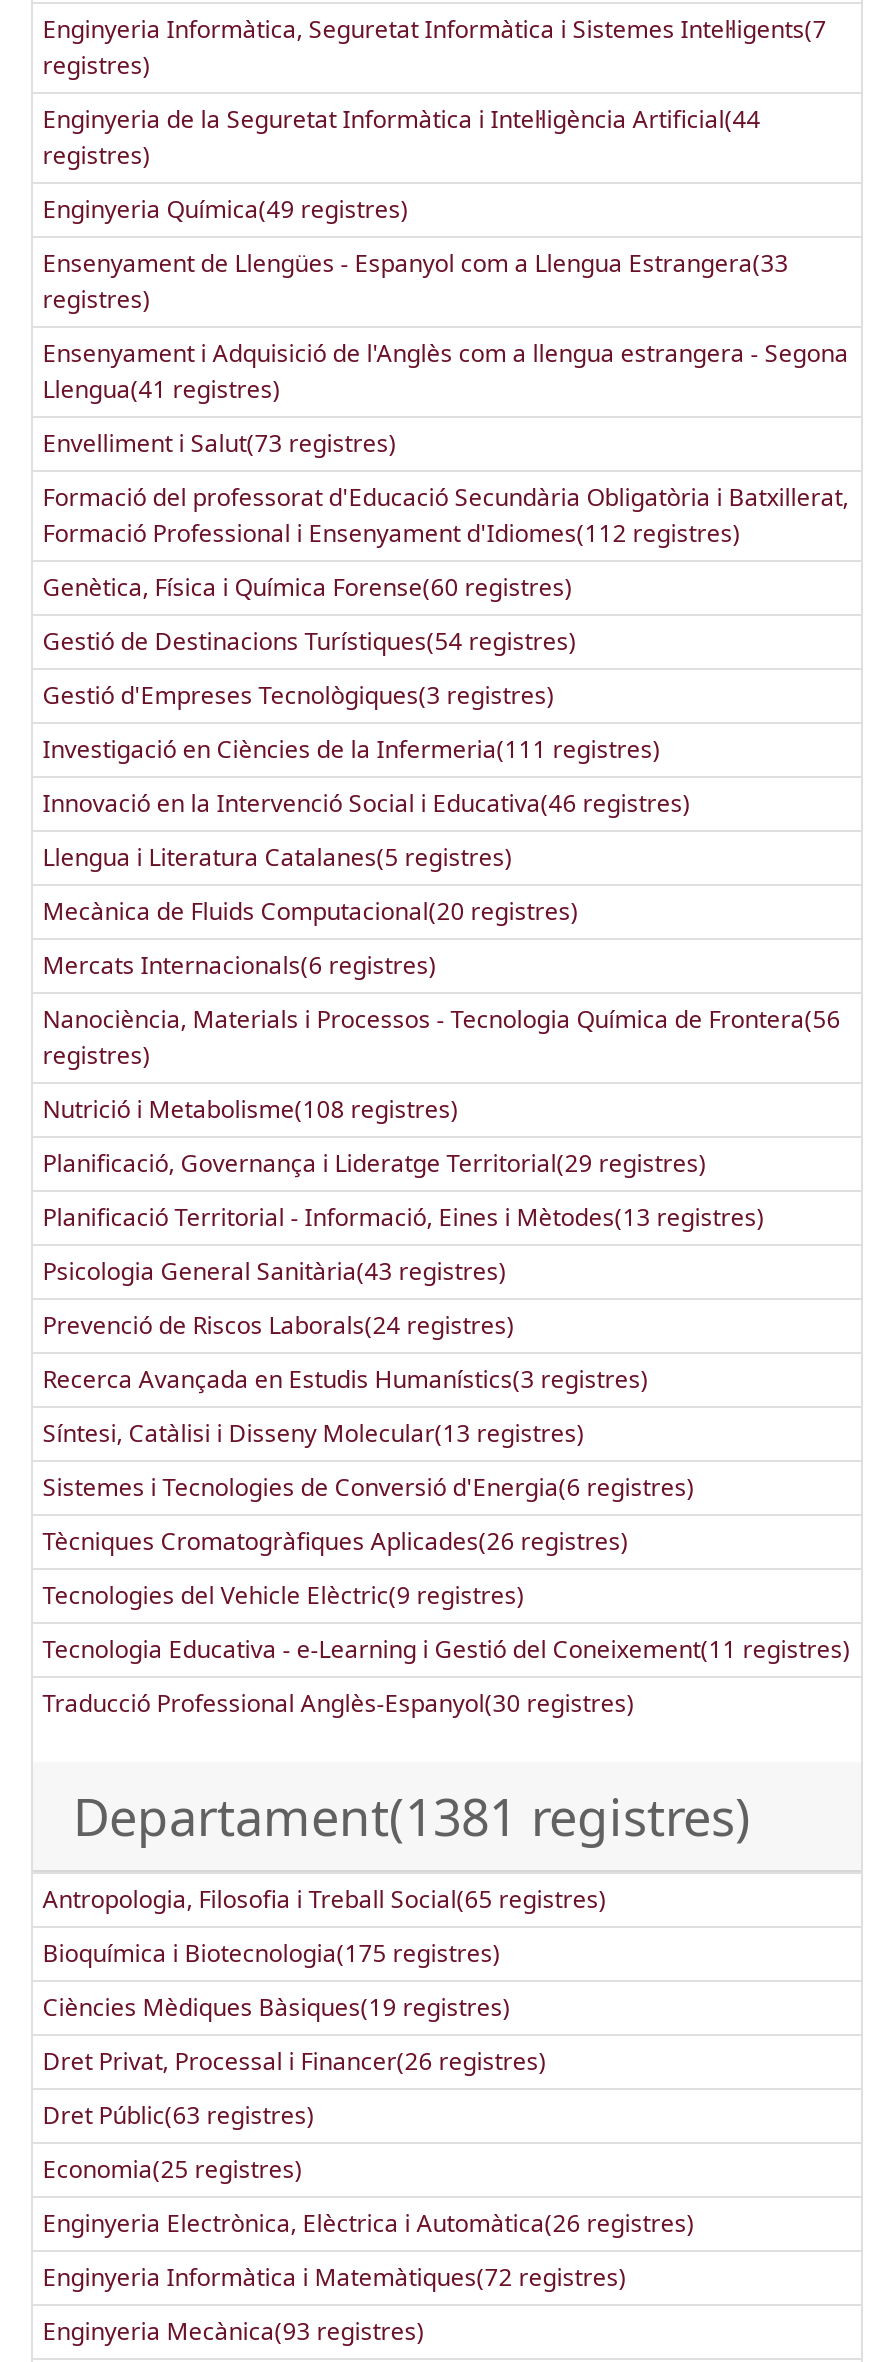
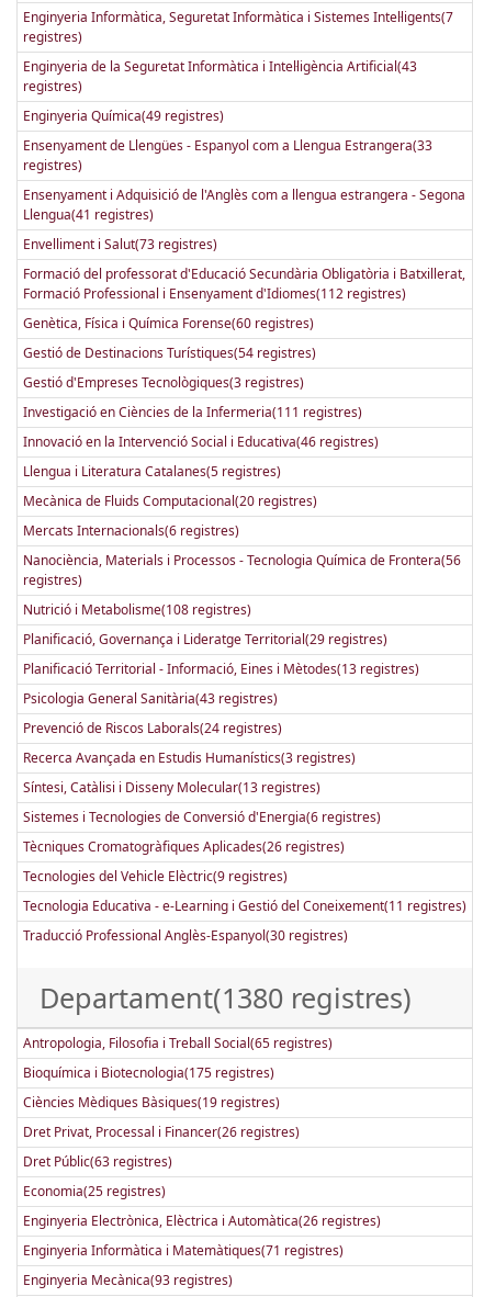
- Enginyeria de la Seguretat Informàtica i Intel·ligència Artificial(44
+ Enginyeria de la Seguretat Informàtica i Intel·ligència Artificial(43

- Departament(1381 registres)
+ Departament(1380 registres)

- Enginyeria Informàtica i Matemàtiques(72 registres)
+ Enginyeria Informàtica i Matemàtiques(71 registres)
